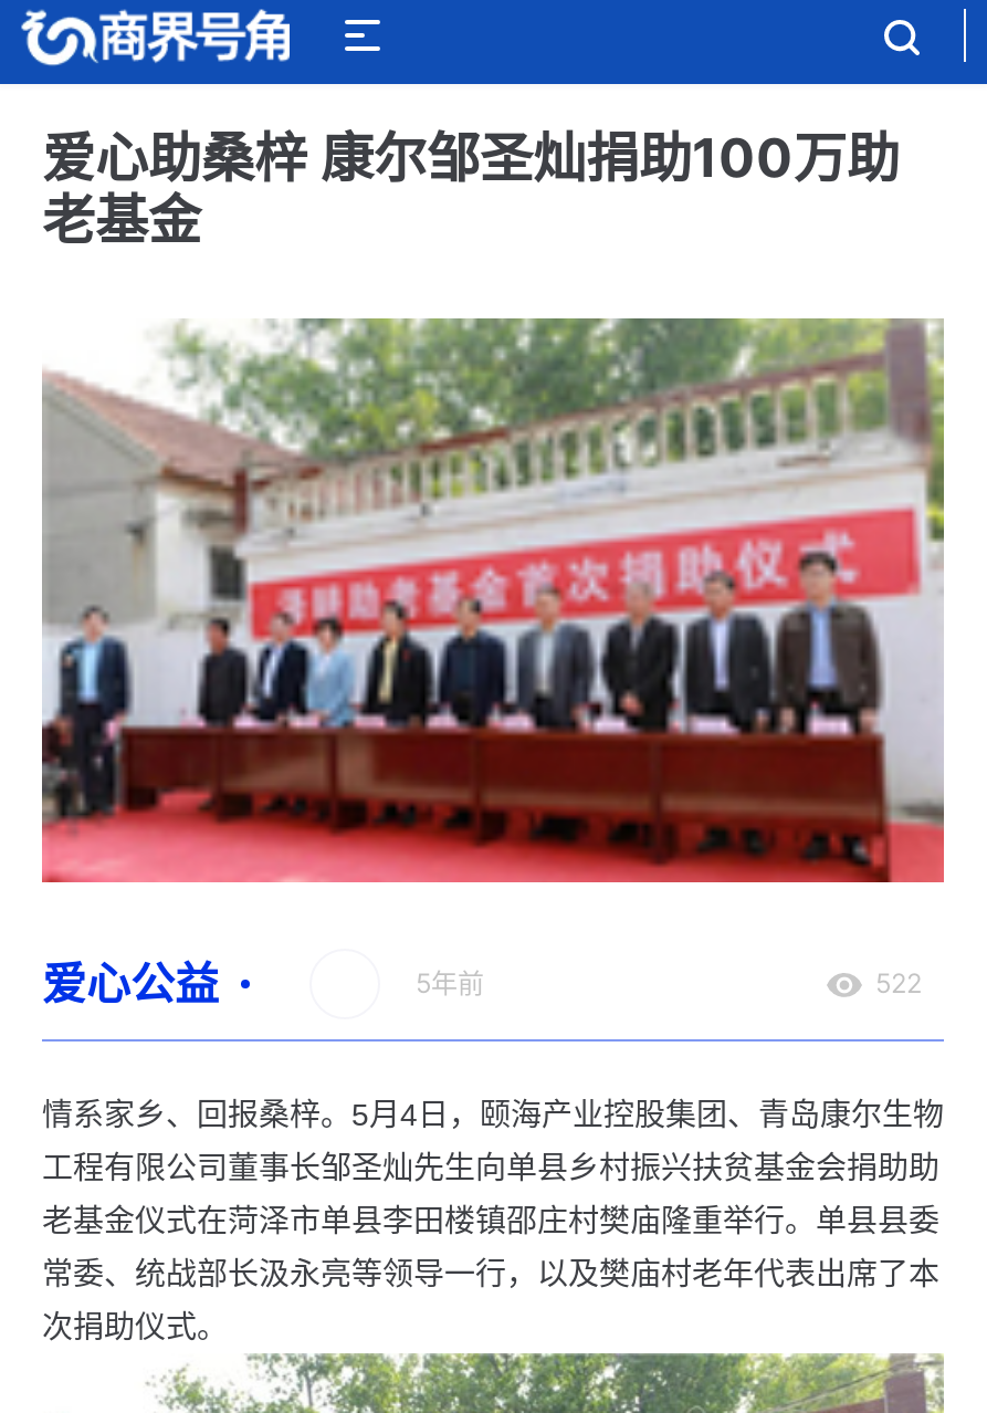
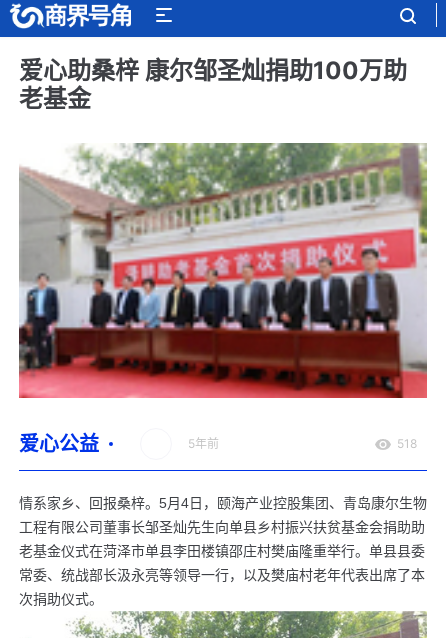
- 522
+ 518
